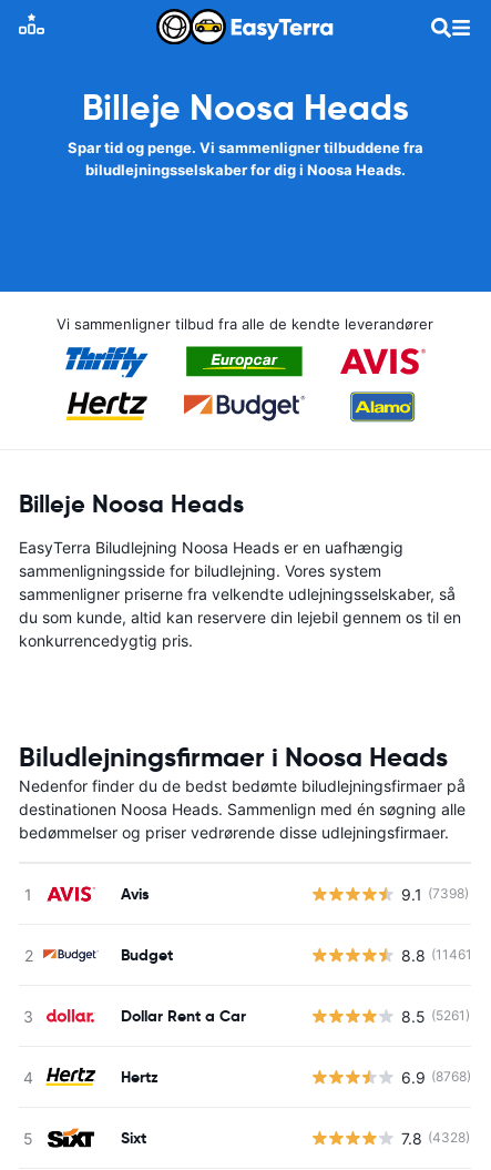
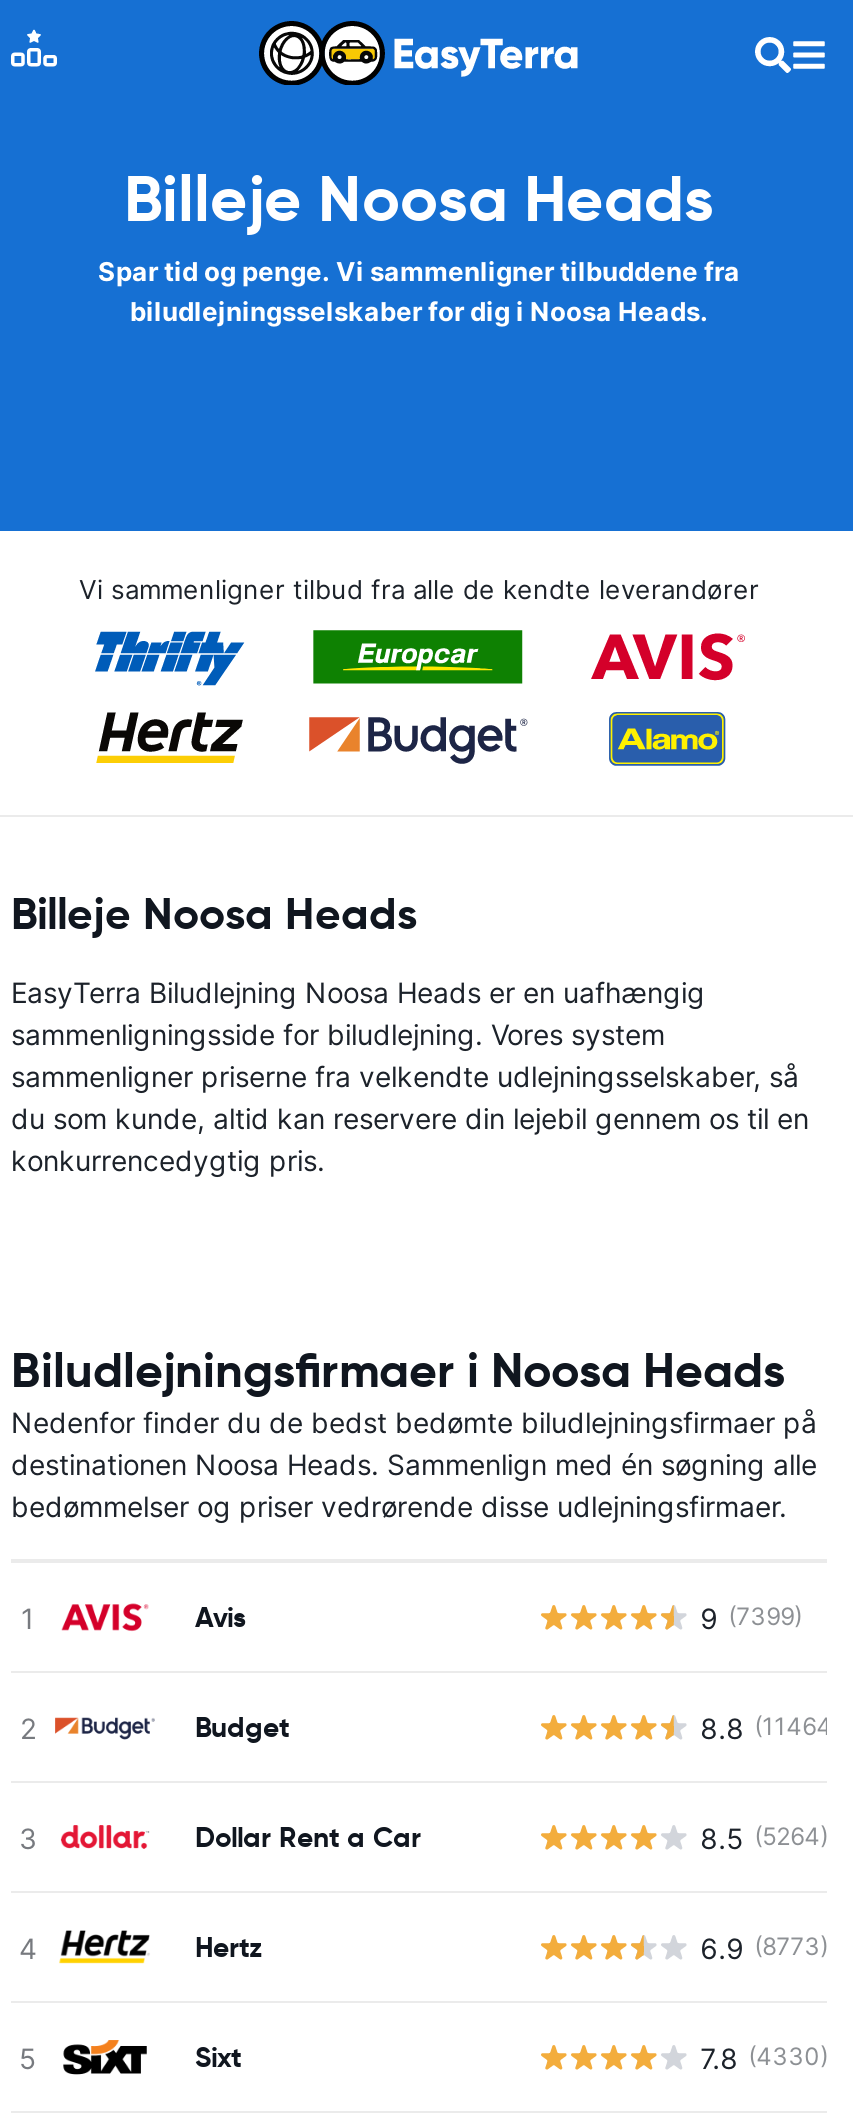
- 9.1 (7398)
+ 9 (7399)

- 8.8 (11461)
+ 8.8 (11464)

- 8.5 (5261)
+ 8.5 (5264)

- 6.9 (8768)
+ 6.9 (8773)

- 7.8 (4328)
+ 7.8 (4330)
